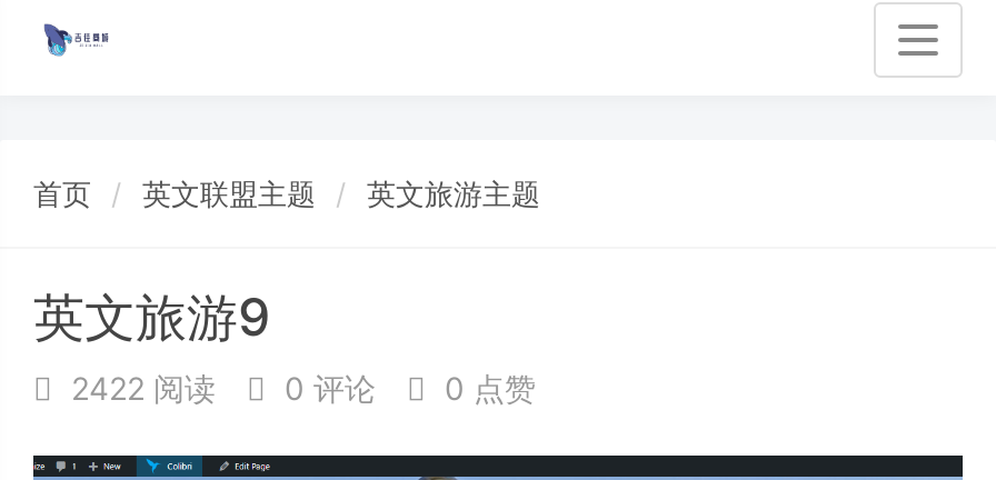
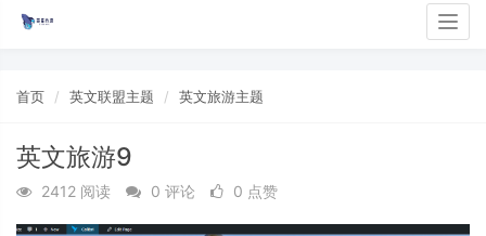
- 2422 阅读 0 评论 0 点赞
+ 2412 阅读 0 评论 0 点赞
